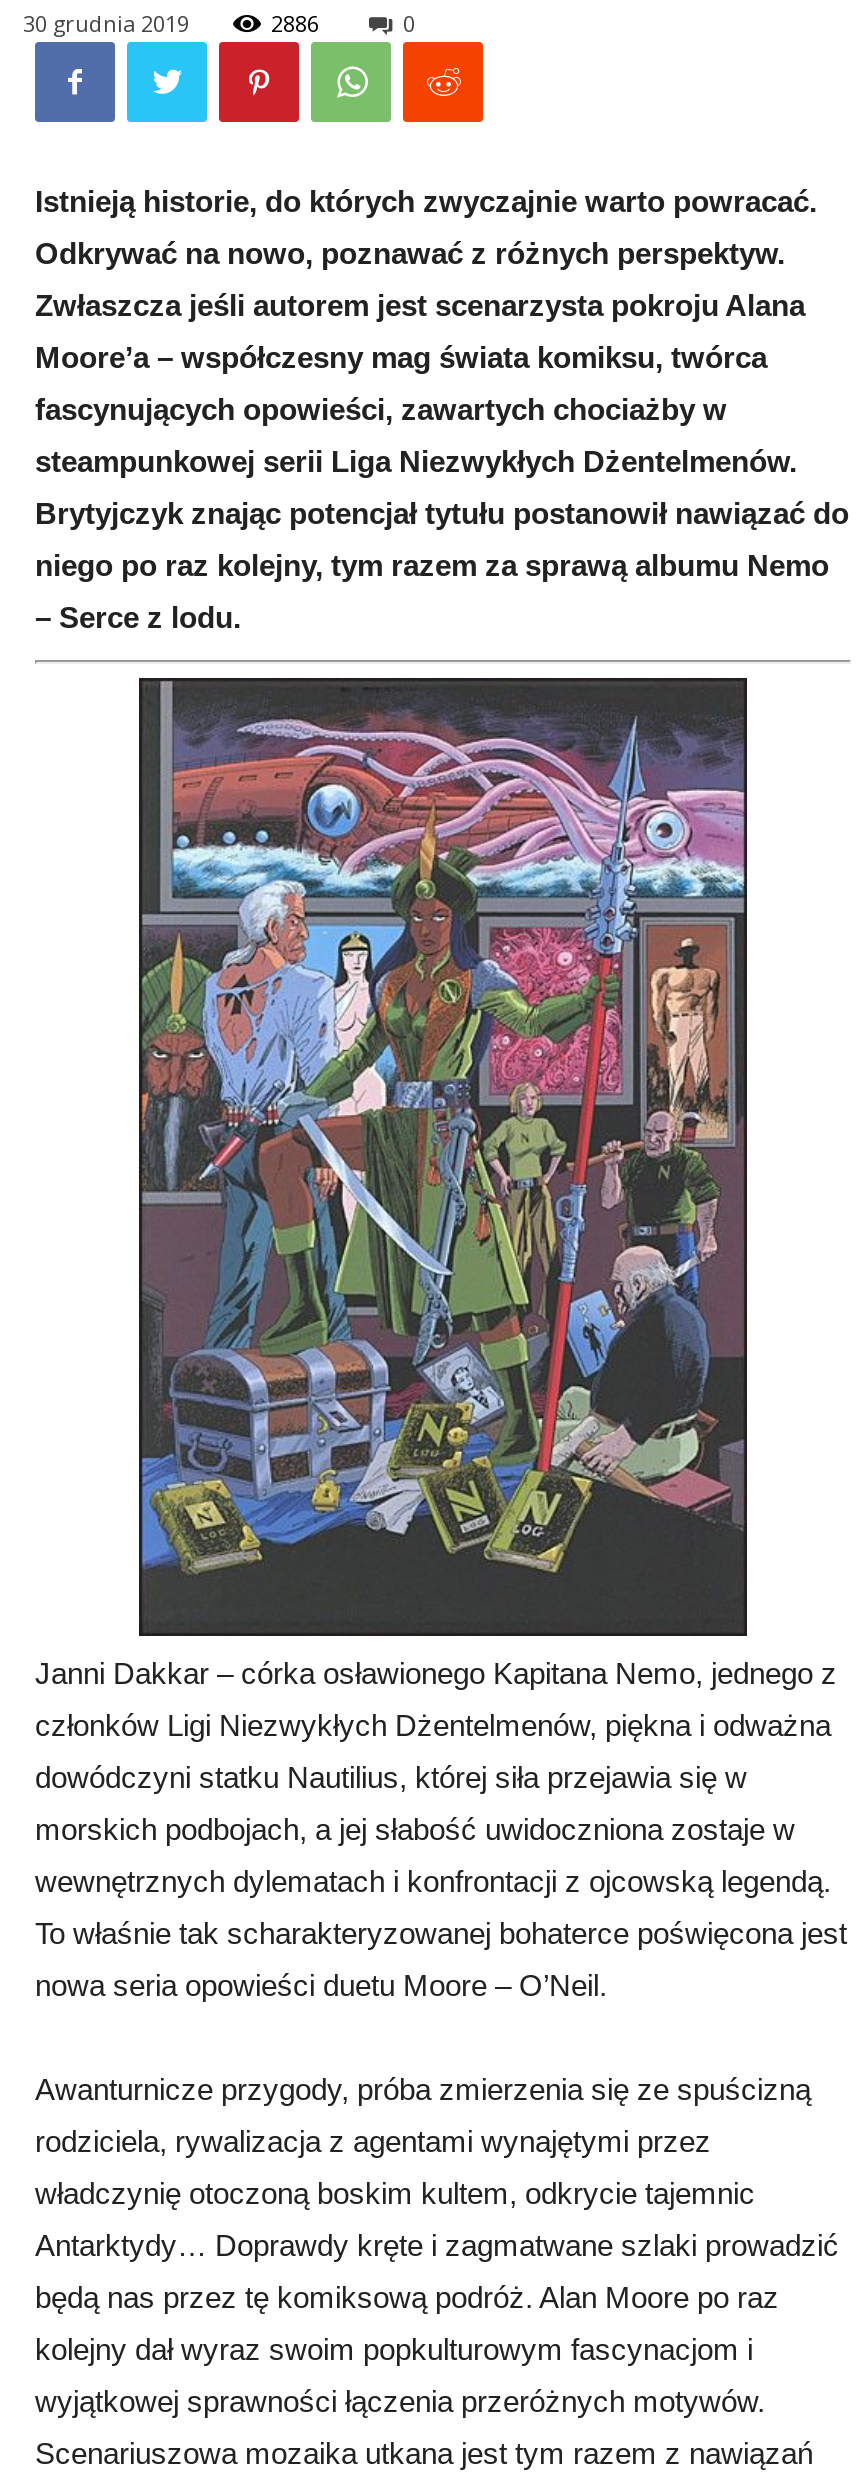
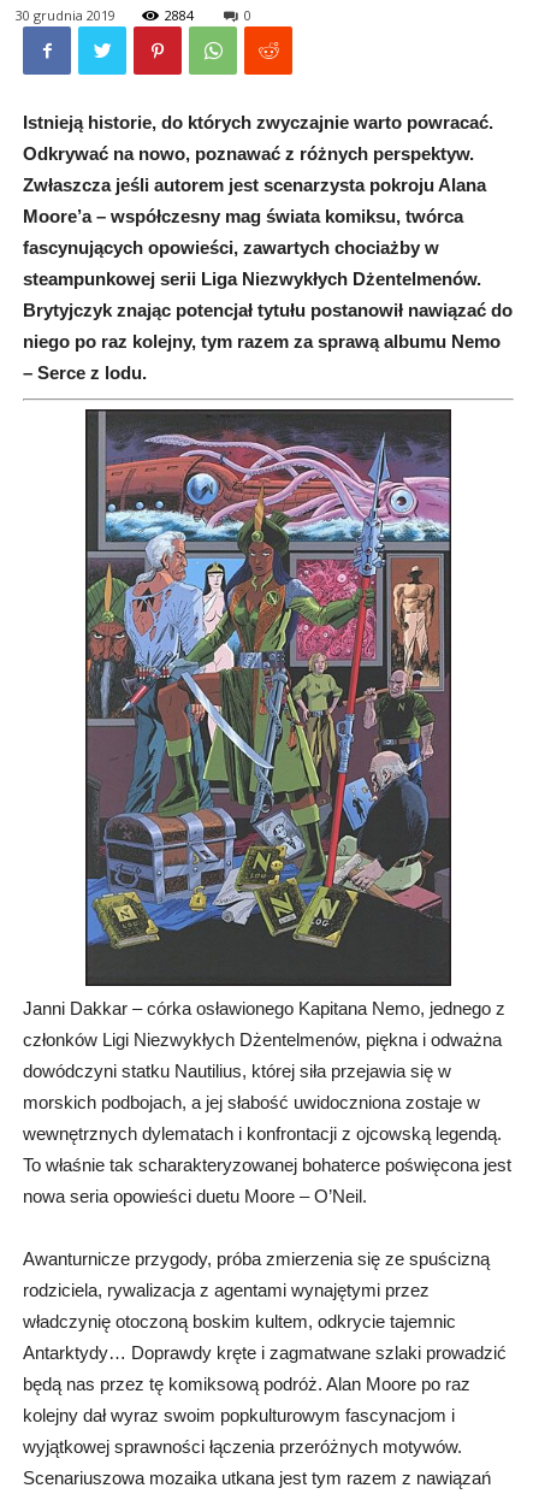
- 2886
+ 2884
